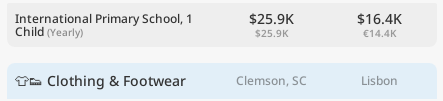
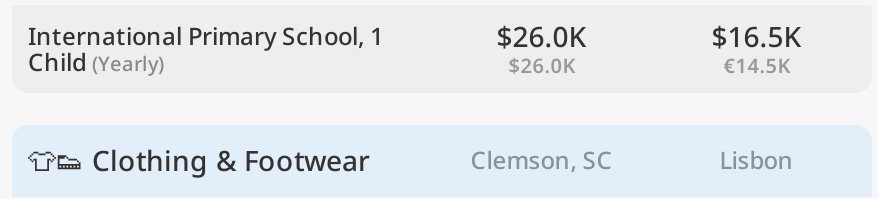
- $25.9K
- $25.9K
+ $26.0K
+ $26.0K

- $16.4K
- €14.4K
+ $16.5K
+ €14.5K
